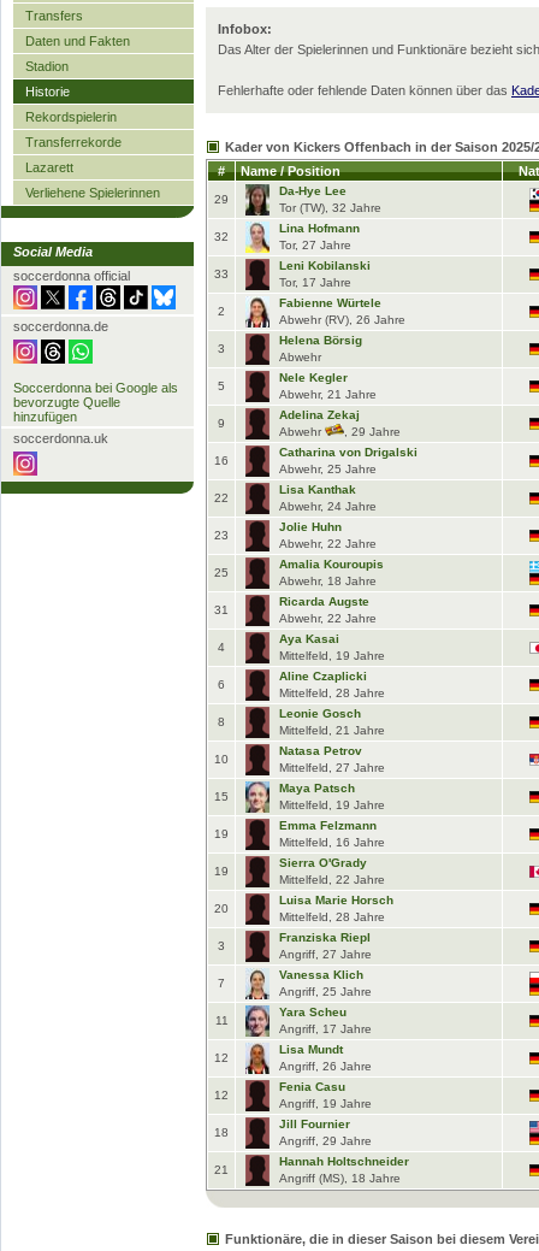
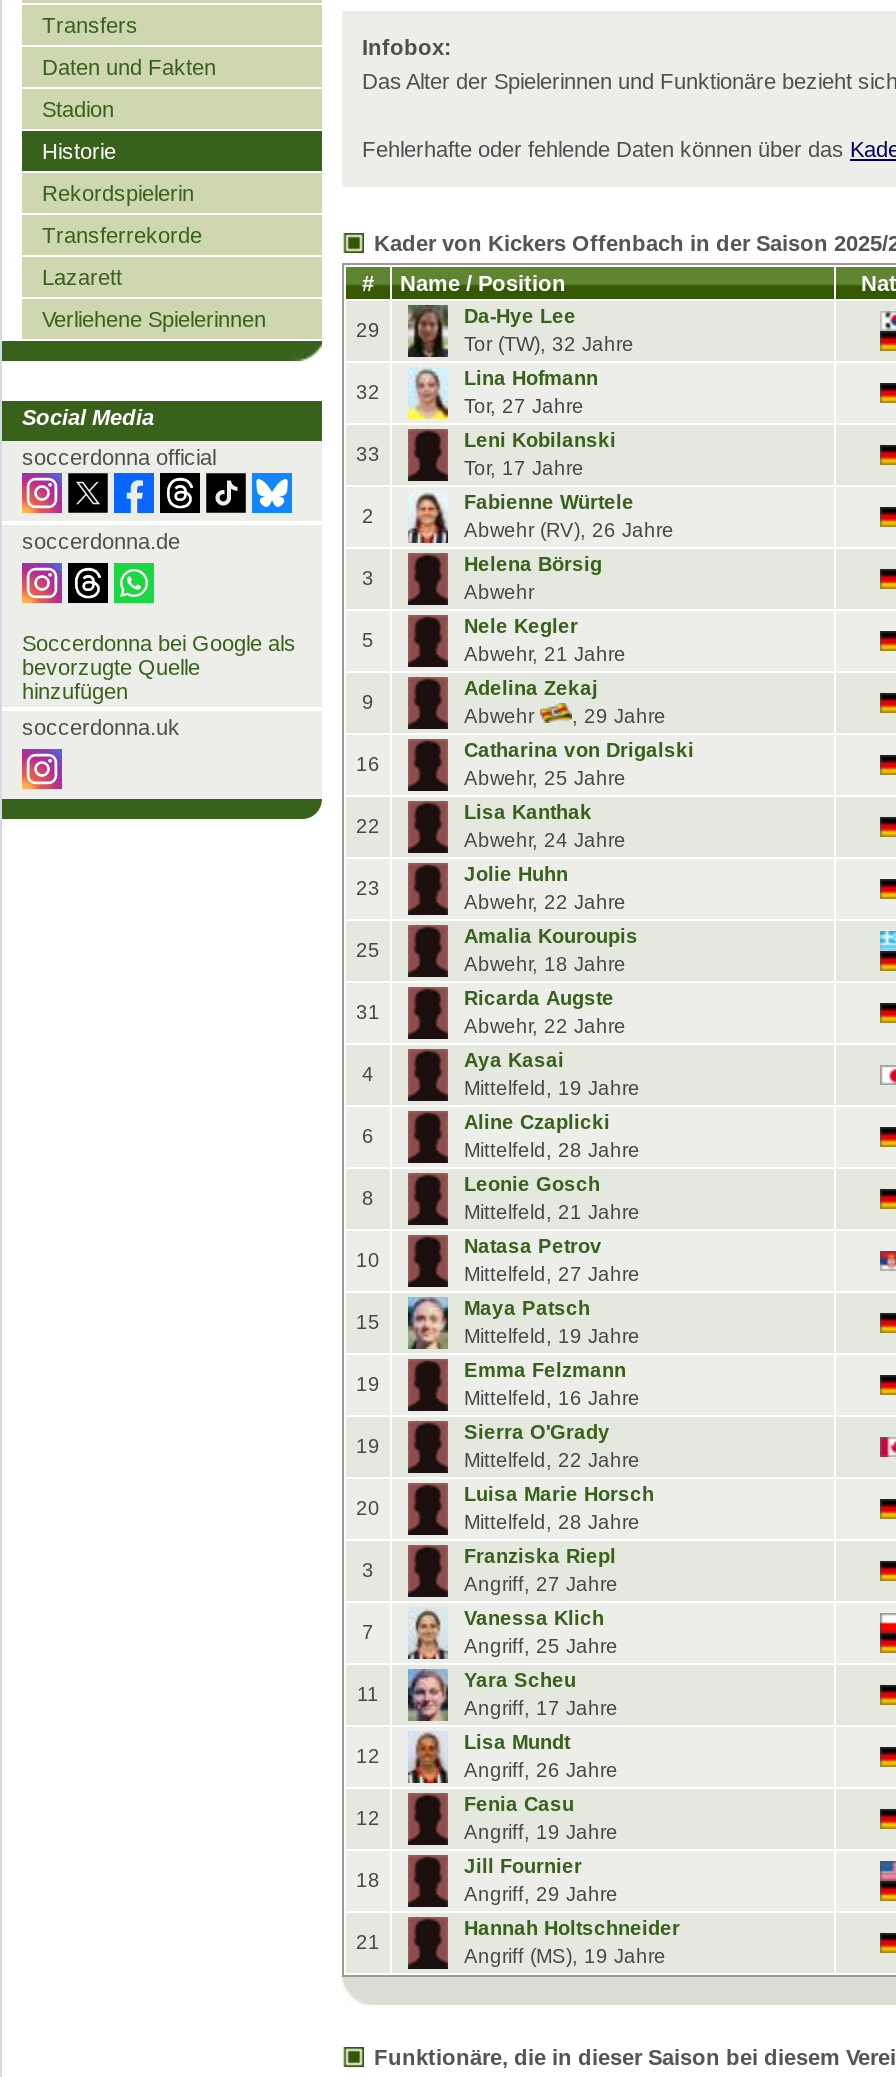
- Angriff (MS), 18 Jahre
+ Angriff (MS), 19 Jahre
